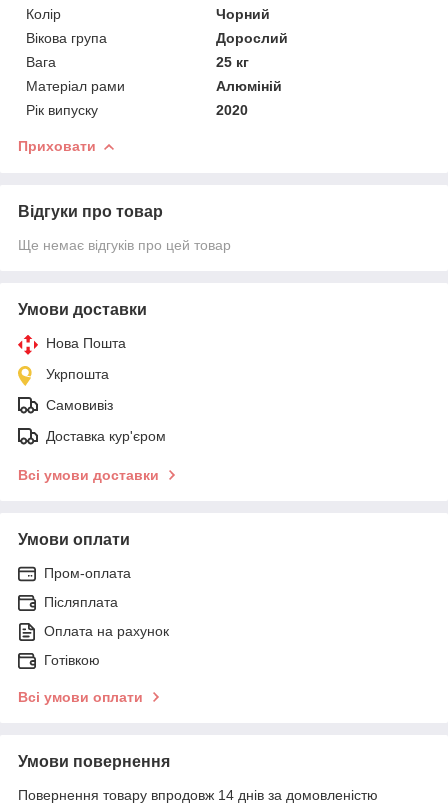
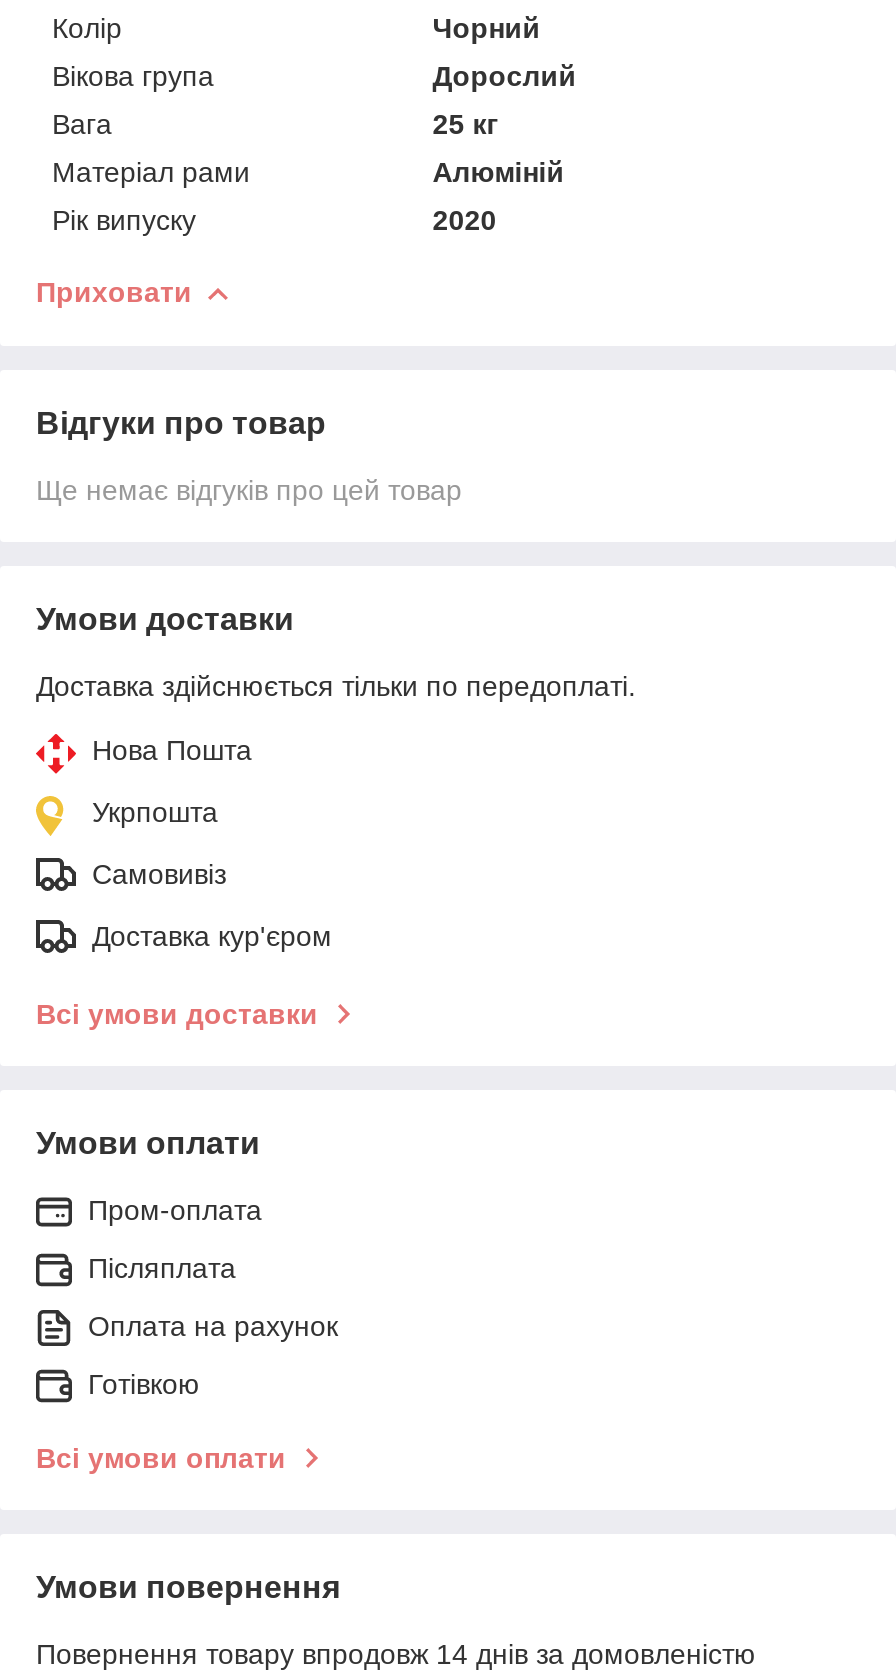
+ Доставка здійснюється тільки по передоплаті.
